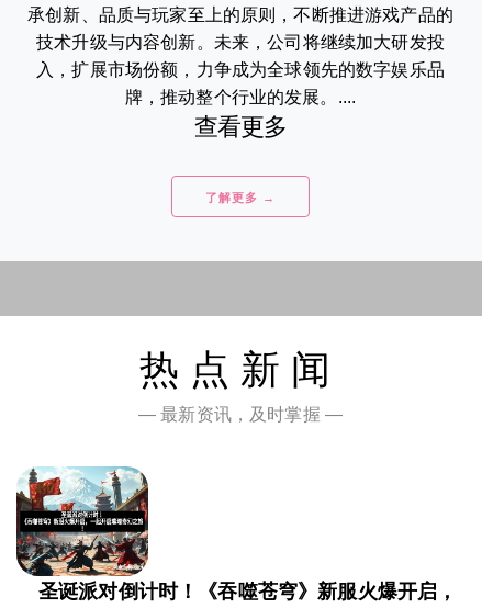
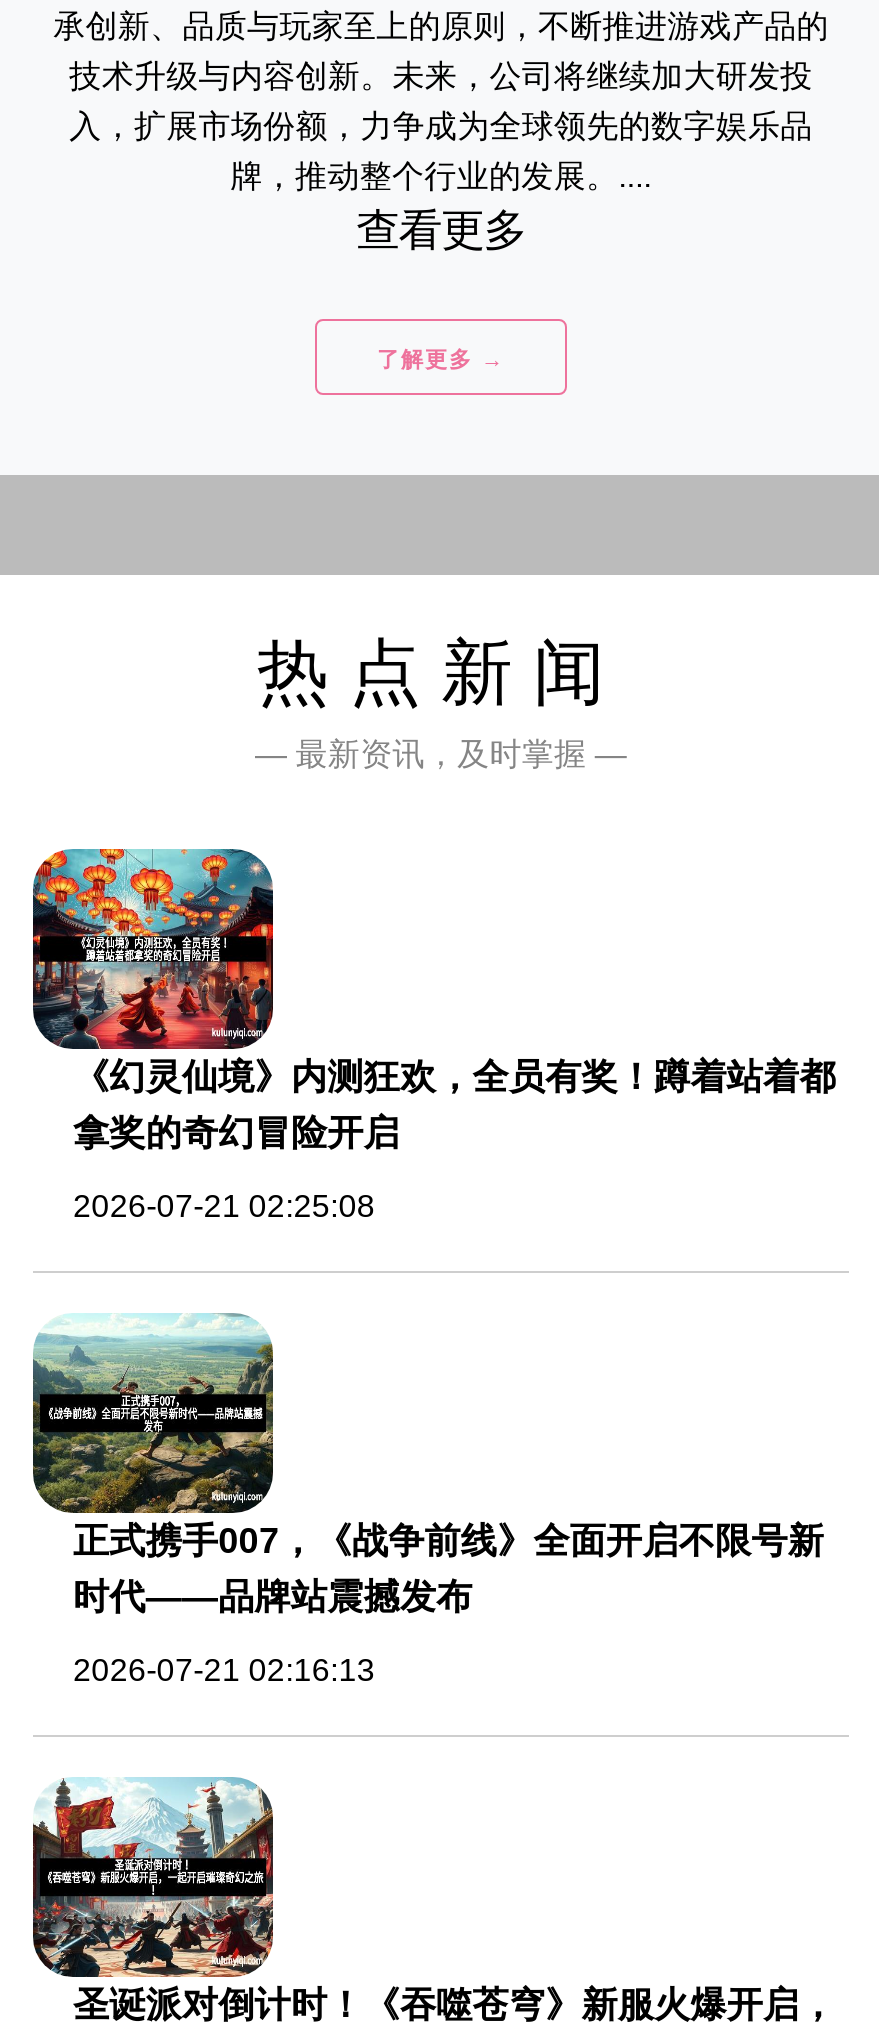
+ [image]
+ 《幻灵仙境》内测狂欢，全员有奖！蹲着站着都
+ 拿奖的奇幻冒险开启
+ 2026-07-21 02:25:08

+ [image]
+ 正式携手007，《战争前线》全面开启不限号新
+ 时代——品牌站震撼发布
+ 2026-07-21 02:16:13
